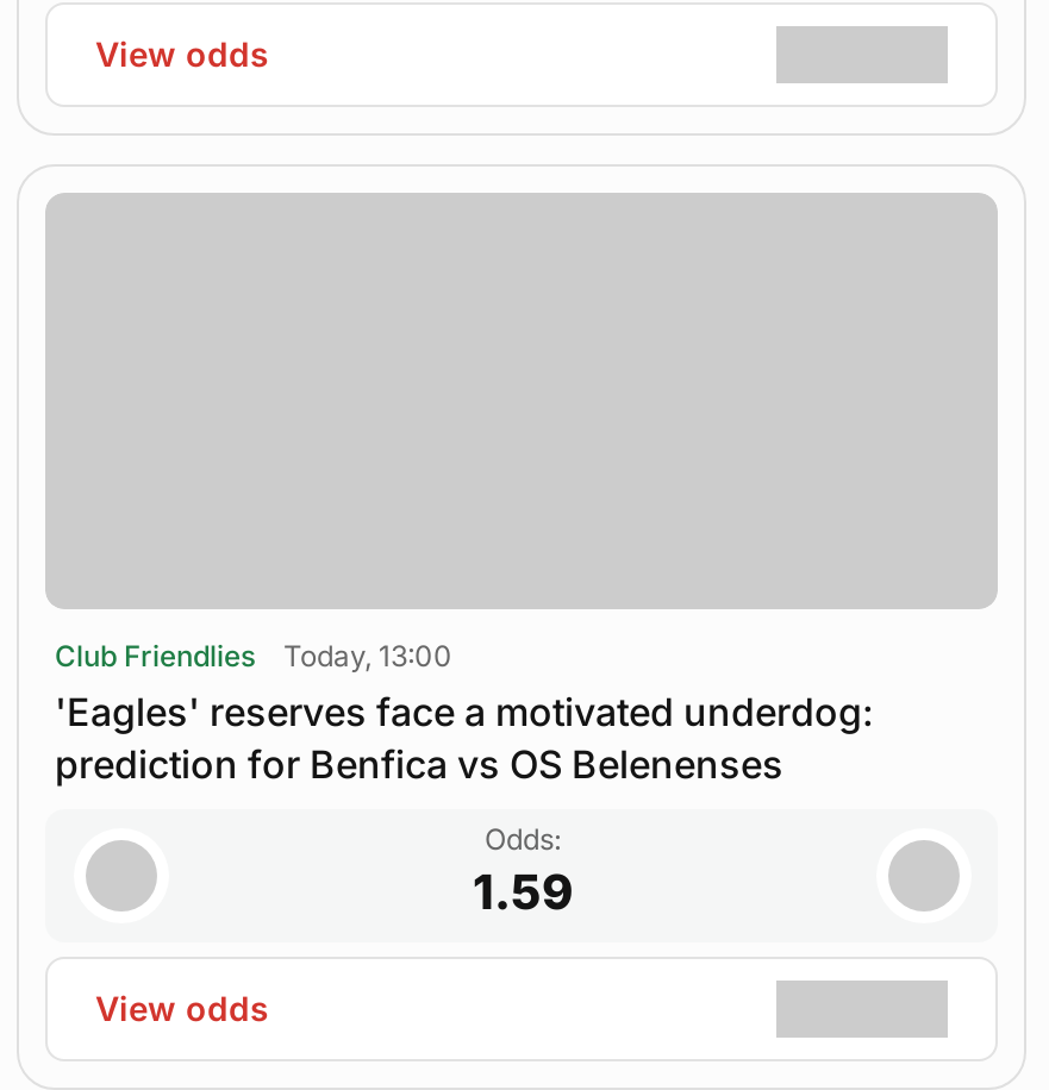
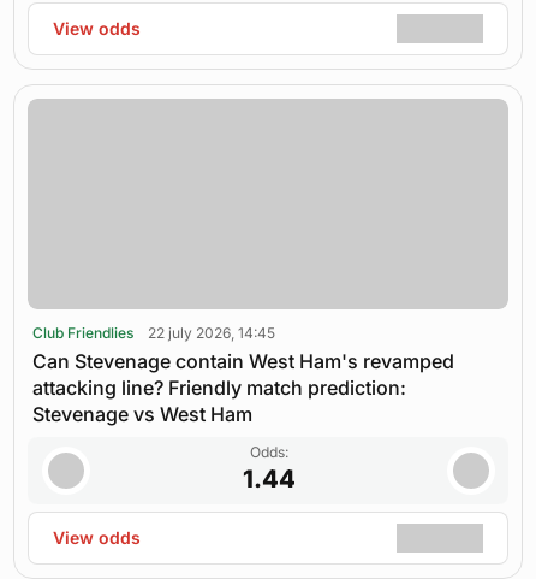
- Today, 13:00
- 'Eagles' reserves face a motivated underdog:
- prediction for Benfica vs OS Belenenses
+ 22 july 2026, 14:45
+ Can Stevenage contain West Ham's revamped
+ attacking line? Friendly match prediction:
+ Stevenage vs West Ham

- 1.59
+ 1.44
